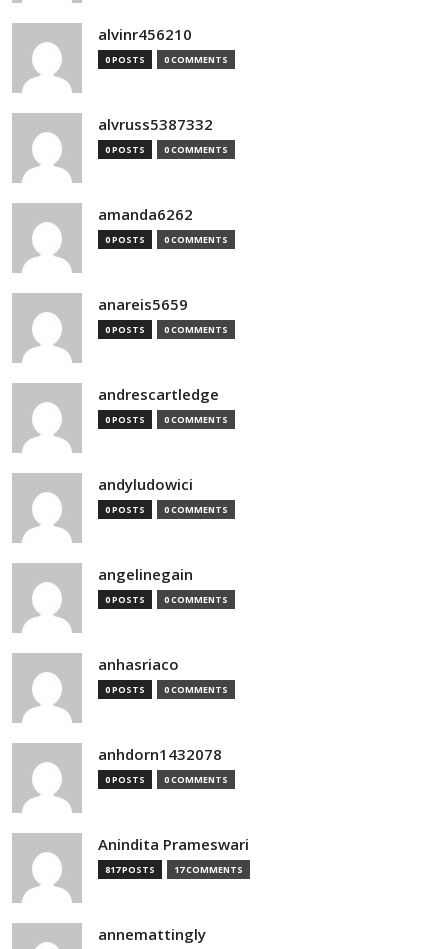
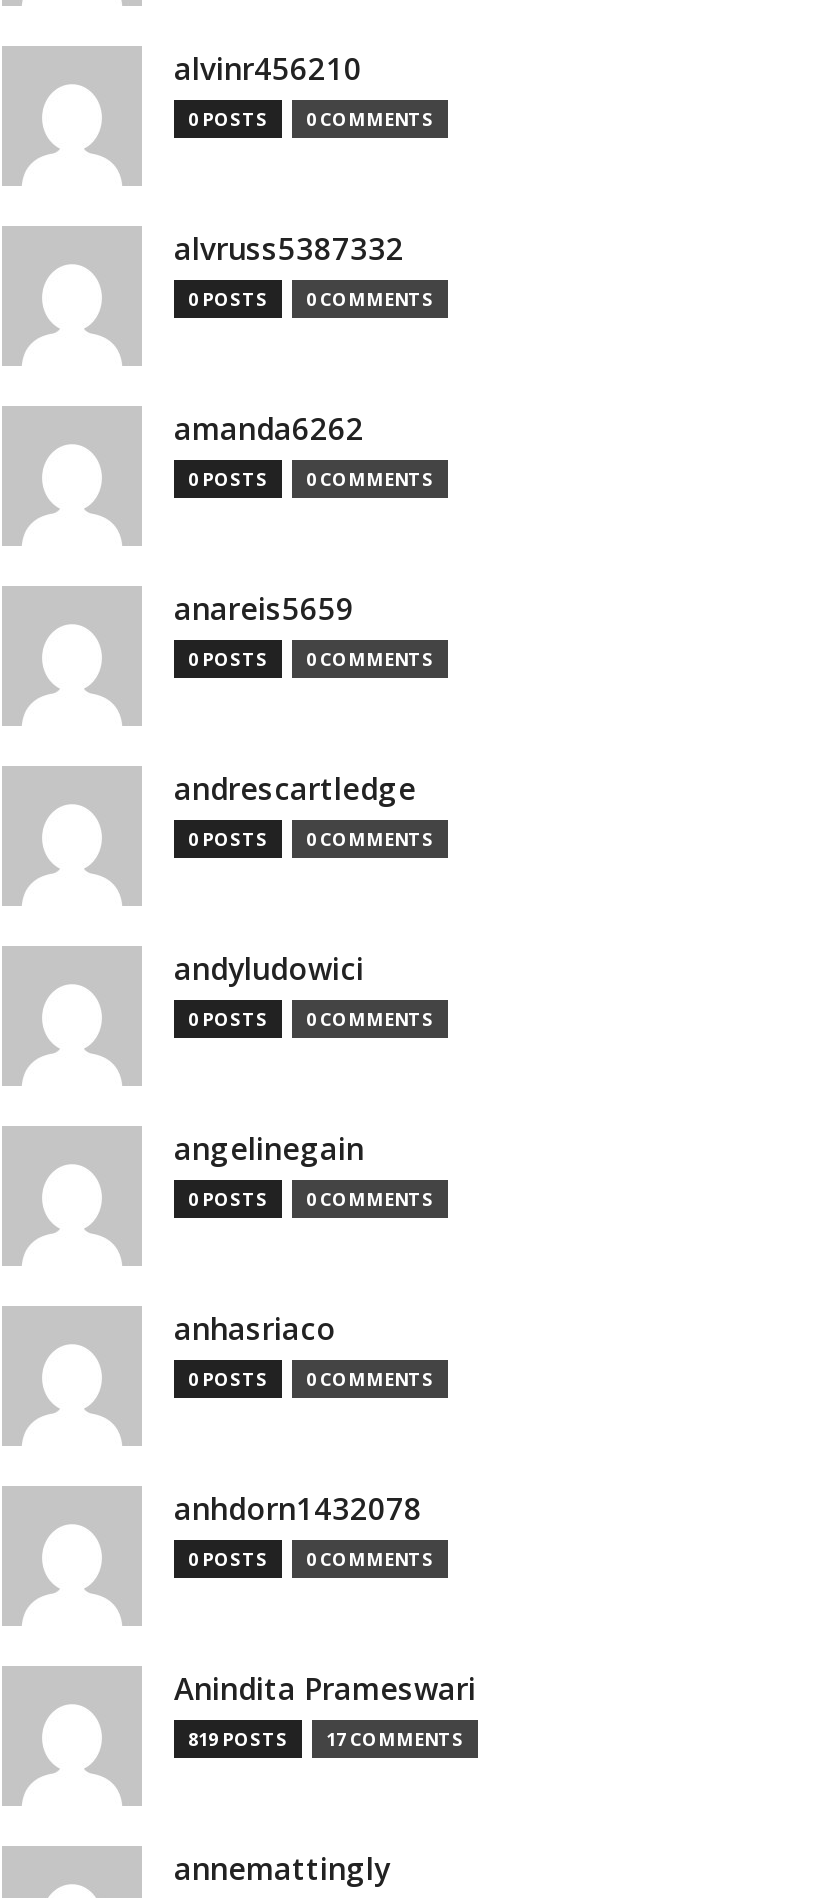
- 817 POSTS 17 COMMENTS
+ 819 POSTS 17 COMMENTS
